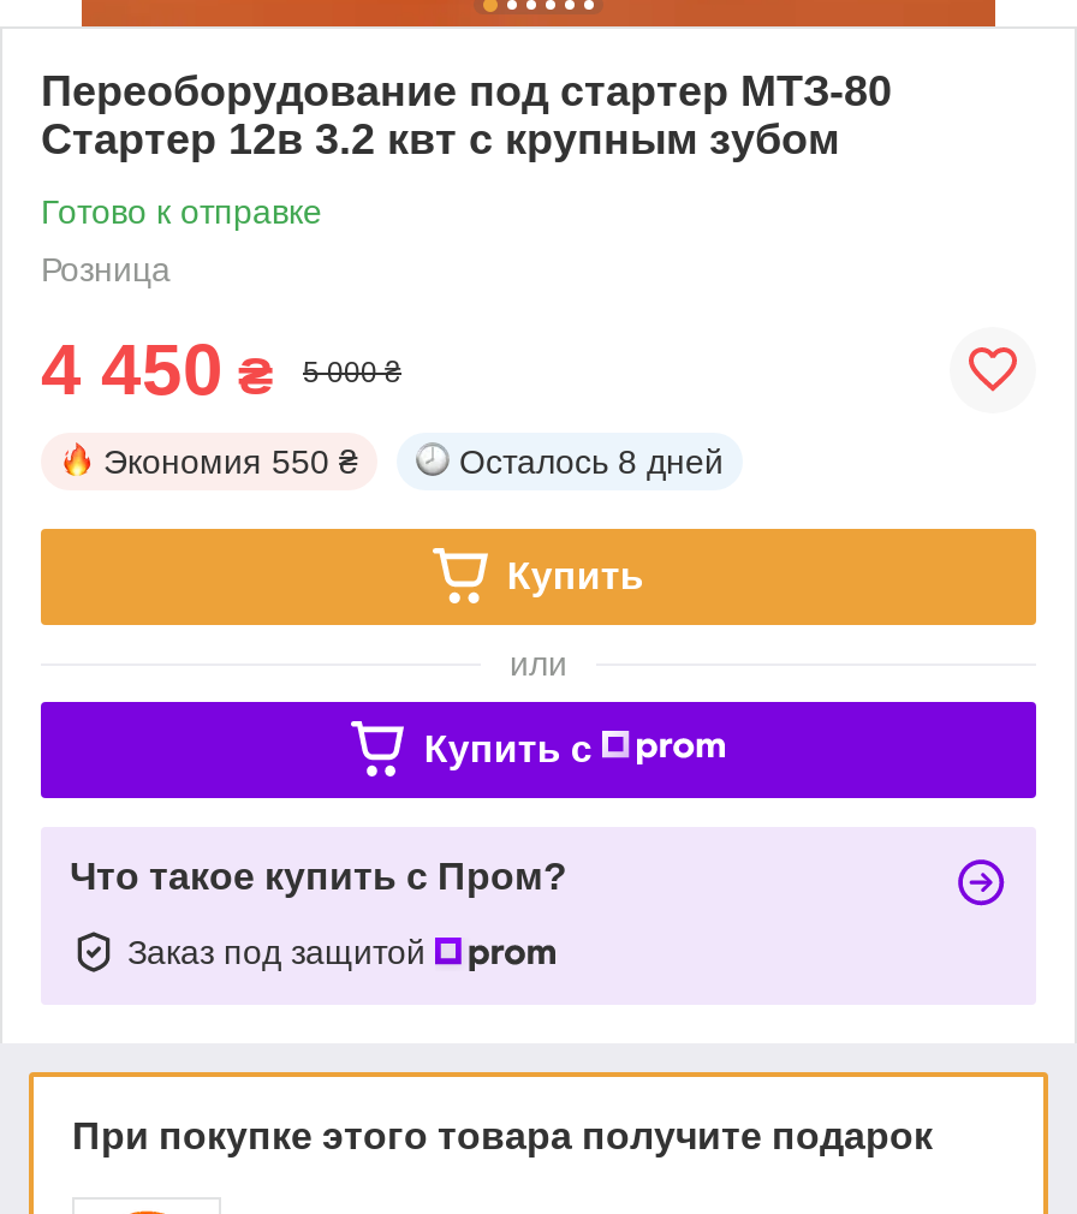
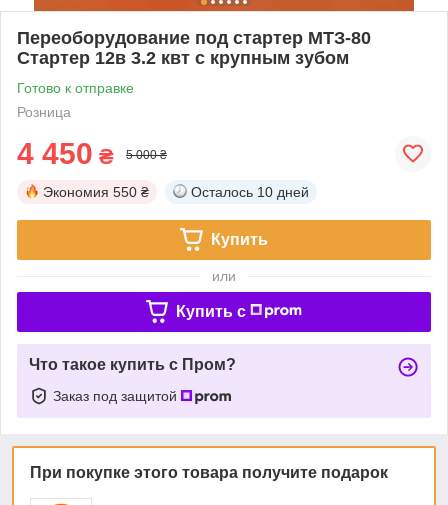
- Осталось 8 дней
+ Осталось 10 дней
